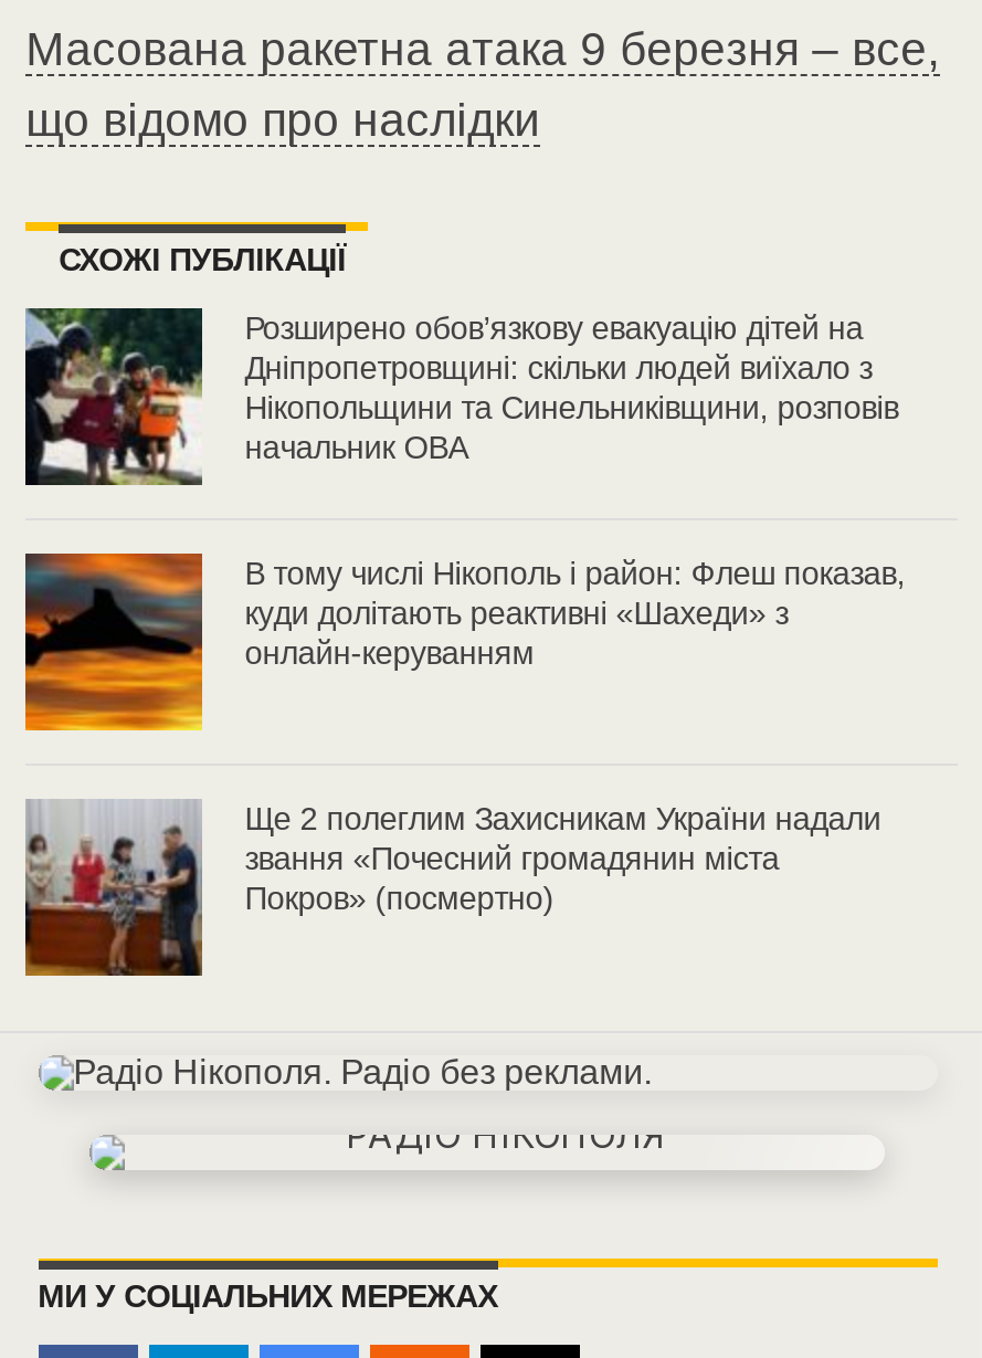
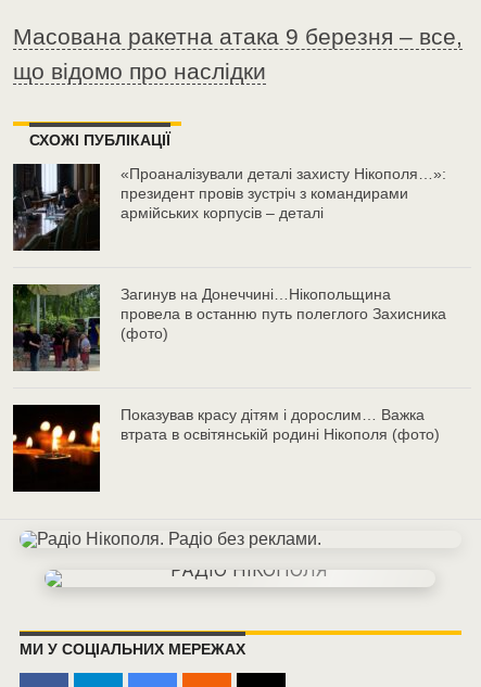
- [image]
- Розширено обов’язкову евакуацію дітей на
- Дніпропетровщині: скільки людей виїхало з
- Нікопольщини та Синельниківщини, розповів
- начальник ОВА
+ [image]
+ «Проаналізували деталі захисту Нікополя…»:
+ президент провів зустріч з командирами
+ армійських корпусів – деталі

- [image]
- В тому числі Нікополь і район: Флеш показав,
- куди долітають реактивні «Шахеди» з
- онлайн-керуванням
+ [image]
+ Загинув на Донеччині…Нікопольщина
+ провела в останню путь полеглого Захисника
+ (фото)

- [image]
- Ще 2 полеглим Захисникам України надали
- звання «Почесний громадянин міста
- Покров» (посмертно)
+ [image]
+ Показував красу дітям і дорослим… Важка
+ втрата в освітянській родині Нікополя (фото)
